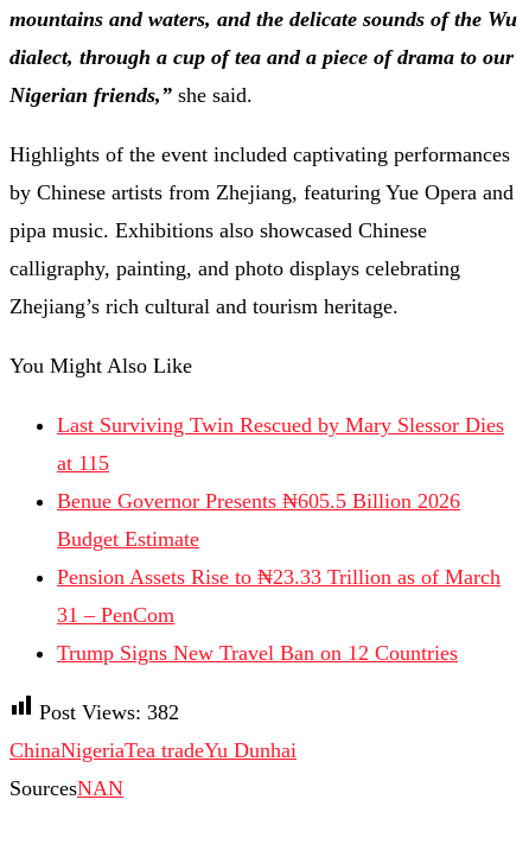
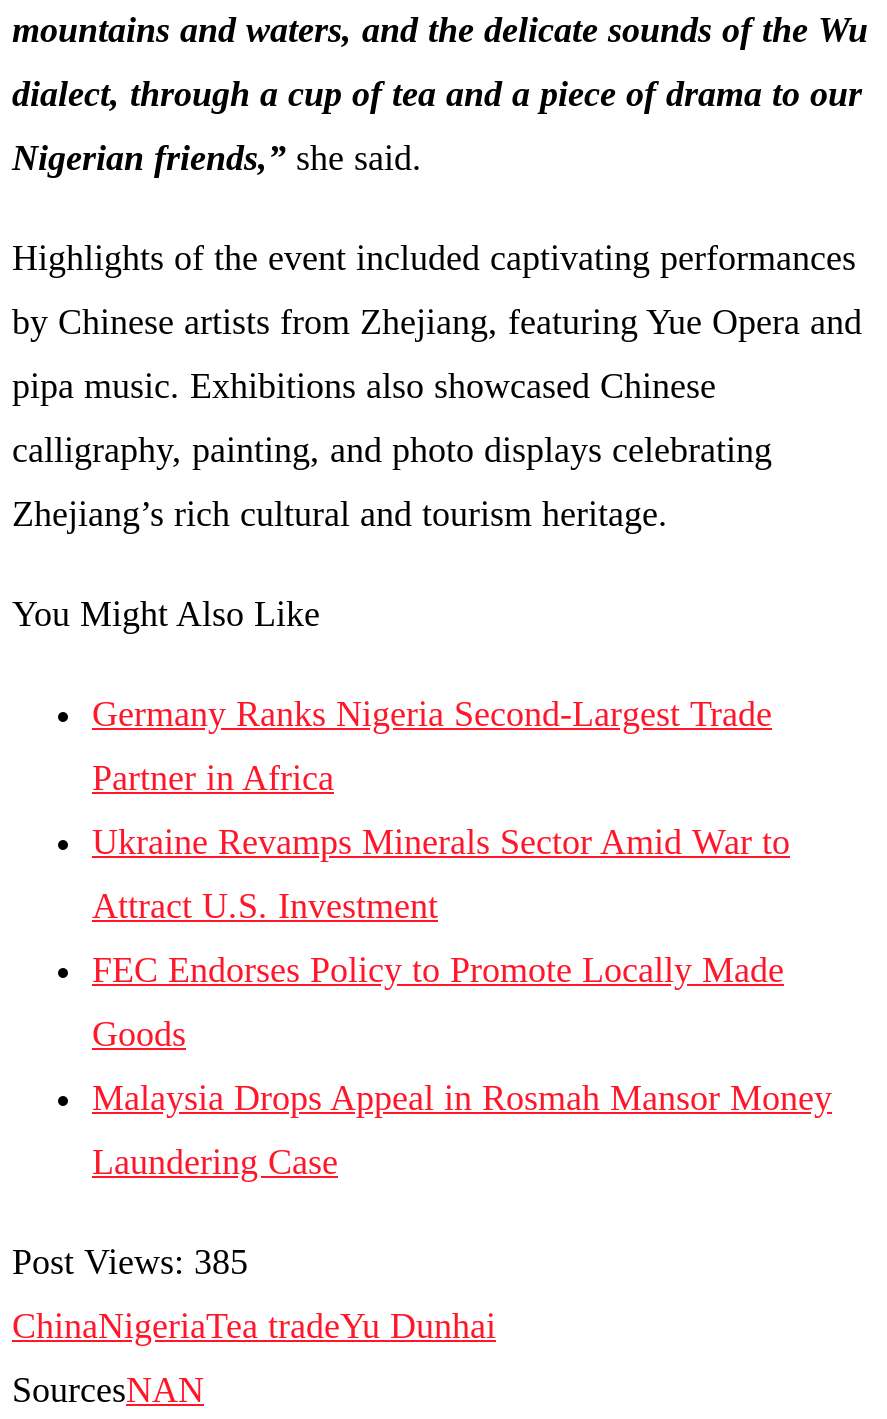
- Last Surviving Twin Rescued by Mary Slessor Dies
- at 115
- Benue Governor Presents ₦605.5 Billion 2026
- Budget Estimate
- Pension Assets Rise to ₦23.33 Trillion as of March
- 31 – PenCom
- Trump Signs New Travel Ban on 12 Countries
- Post Views: 382
+ Germany Ranks Nigeria Second-Largest Trade
+ Partner in Africa
+ Ukraine Revamps Minerals Sector Amid War to
+ Attract U.S. Investment
+ FEC Endorses Policy to Promote Locally Made
+ Goods
+ Malaysia Drops Appeal in Rosmah Mansor Money
+ Laundering Case
+ Post Views: 385
